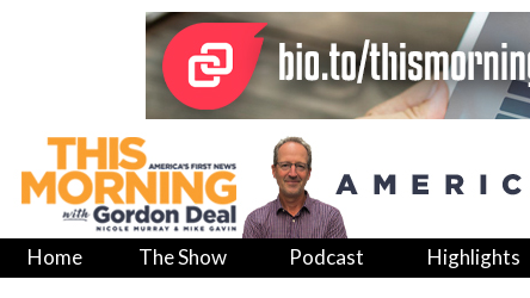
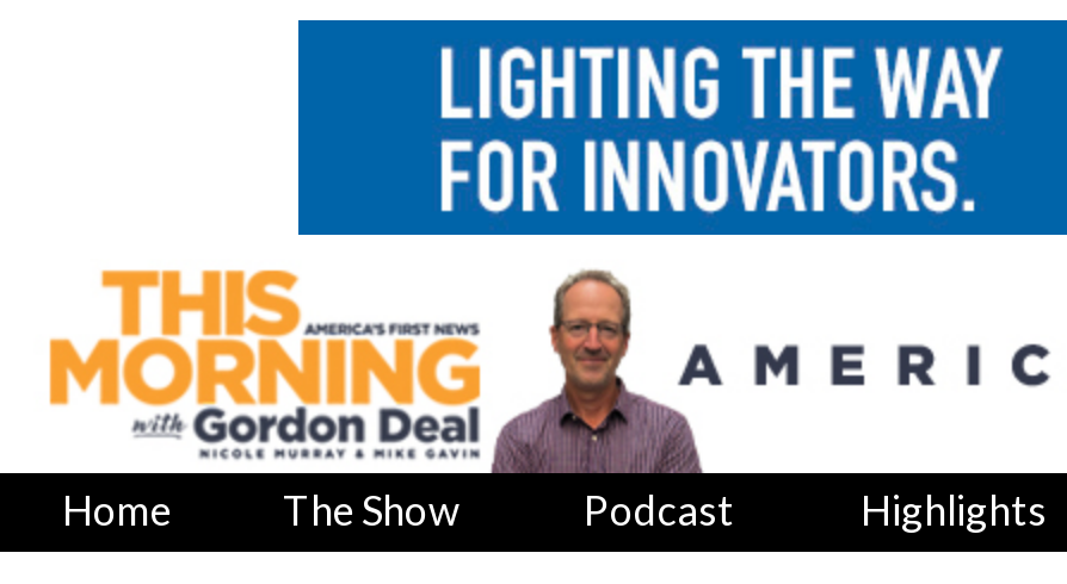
- [image]
+ [image]
